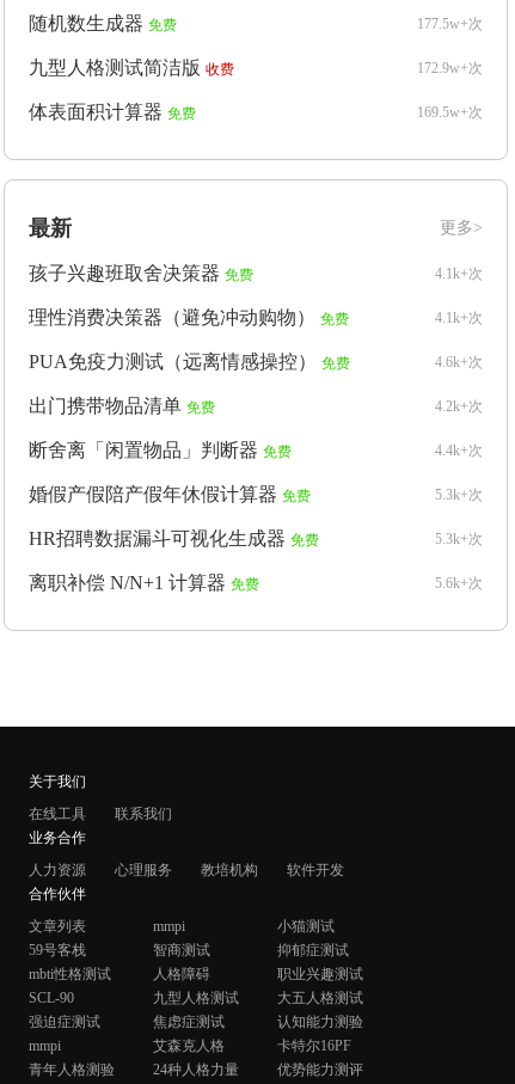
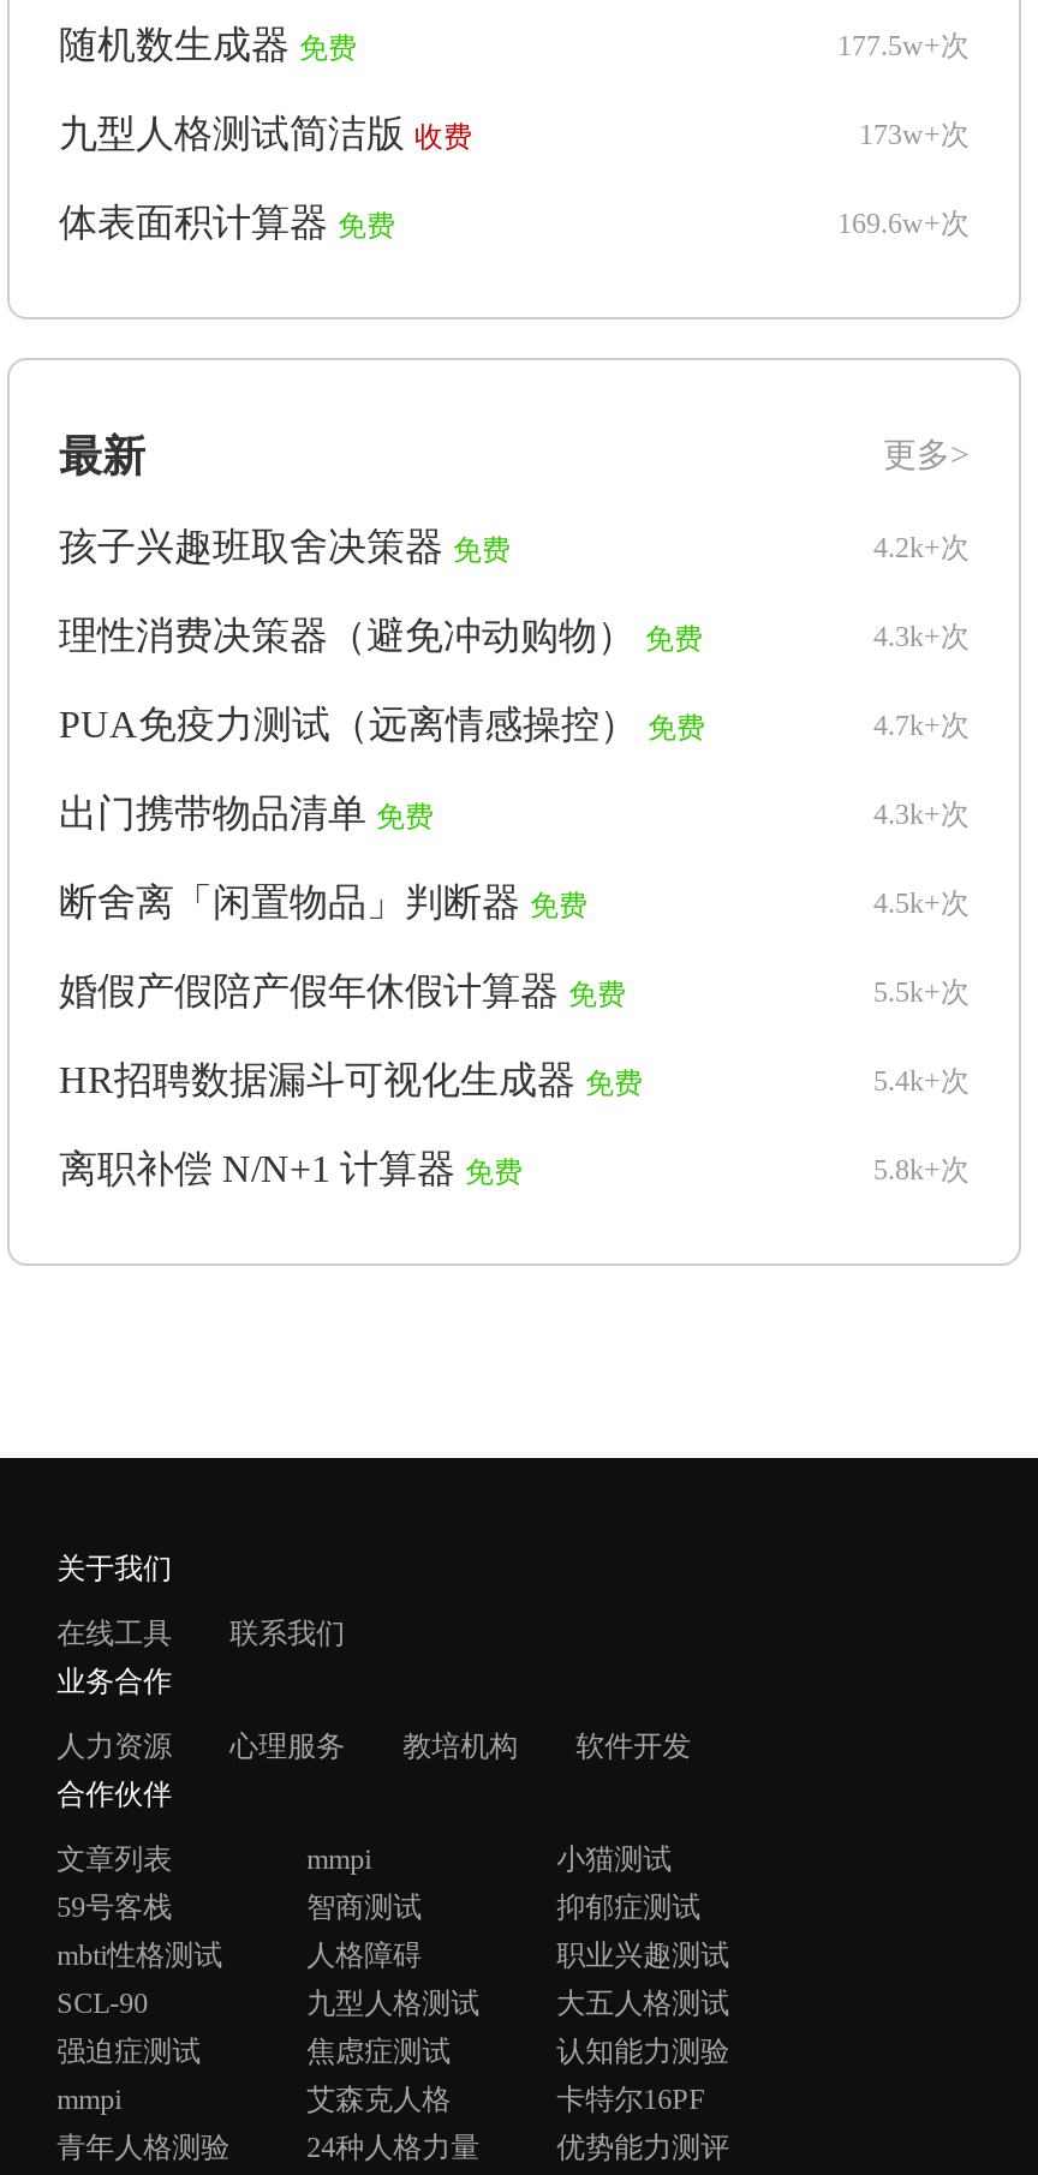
- 172.9w+次
+ 173w+次

- 169.5w+次
+ 169.6w+次

- 4.1k+次
+ 4.2k+次

- 4.1k+次
+ 4.3k+次

- 4.6k+次
+ 4.7k+次

- 4.2k+次
+ 4.3k+次

- 4.4k+次
+ 4.5k+次

- 5.3k+次
+ 5.5k+次

- 5.3k+次
+ 5.4k+次

- 5.6k+次
+ 5.8k+次
